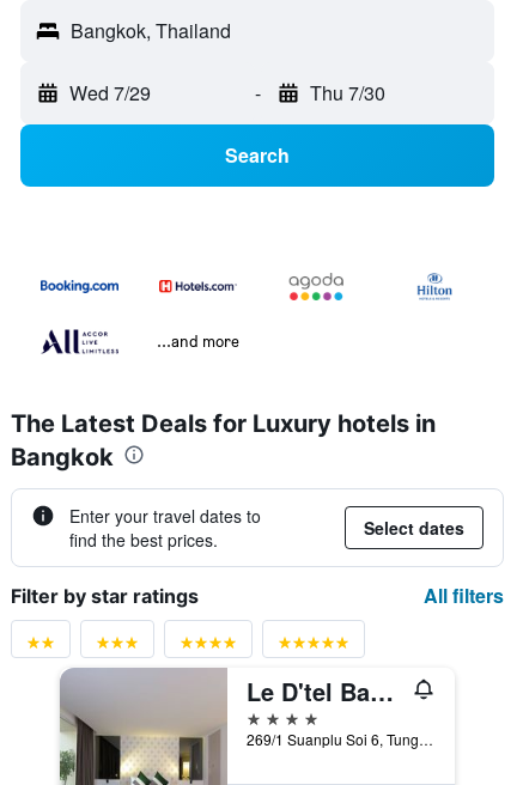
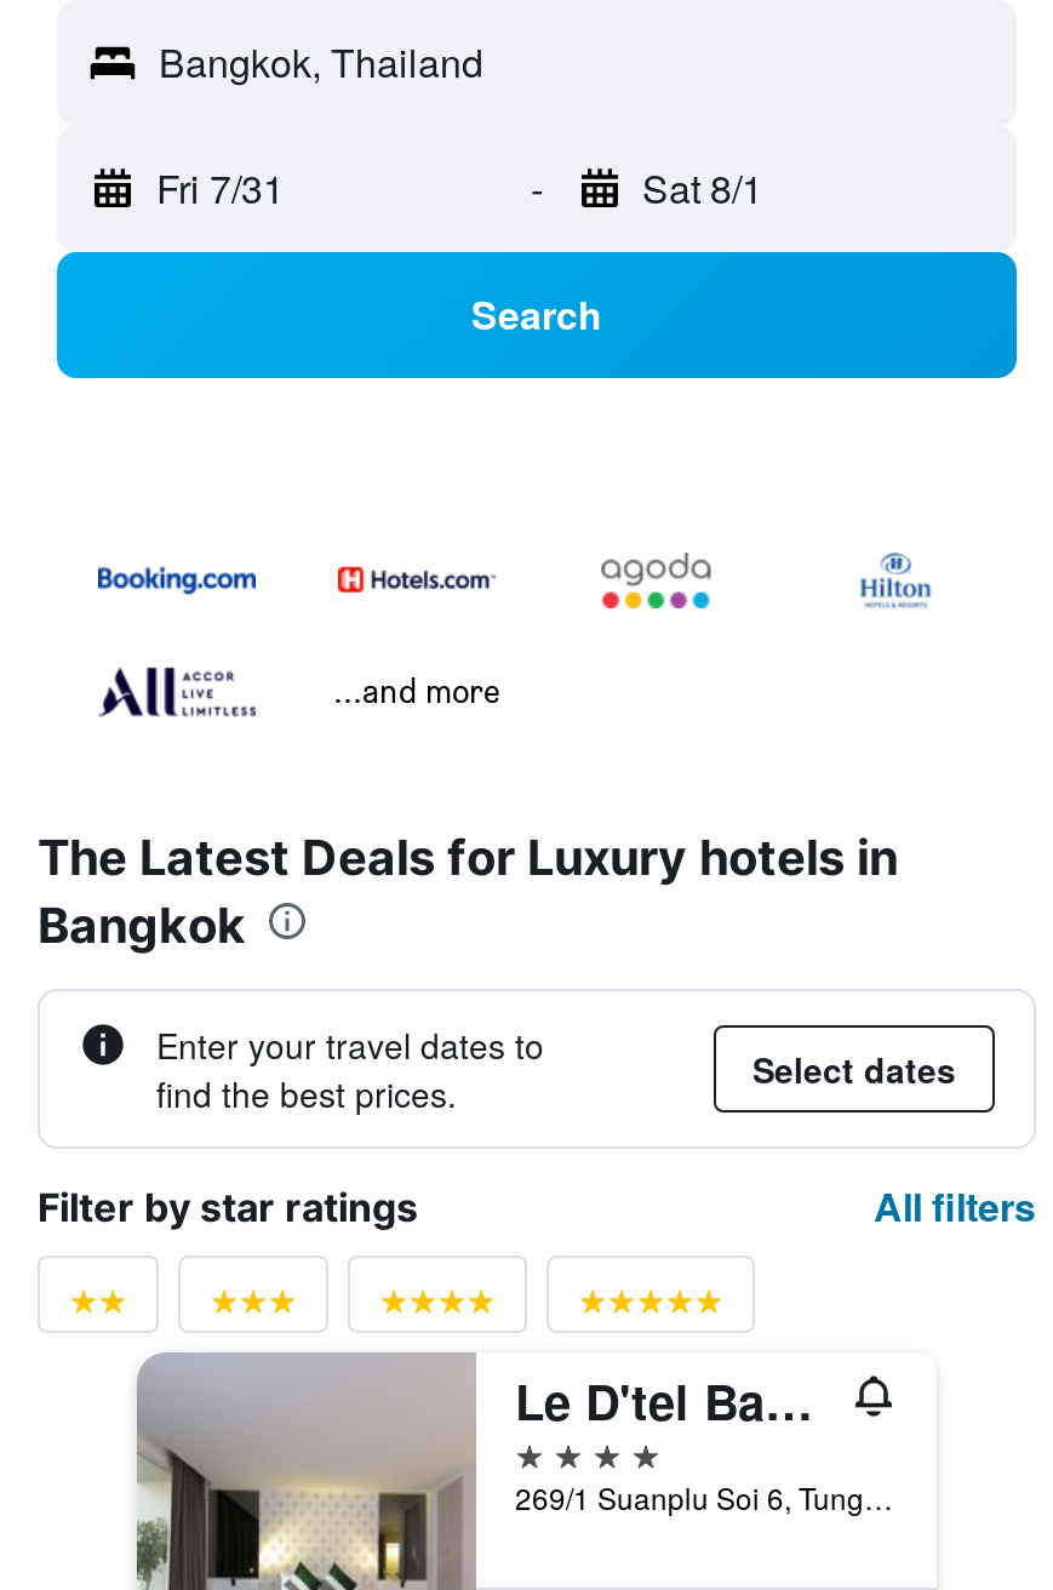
- Wed 7/29
+ Fri 7/31

- Thu 7/30
+ Sat 8/1
